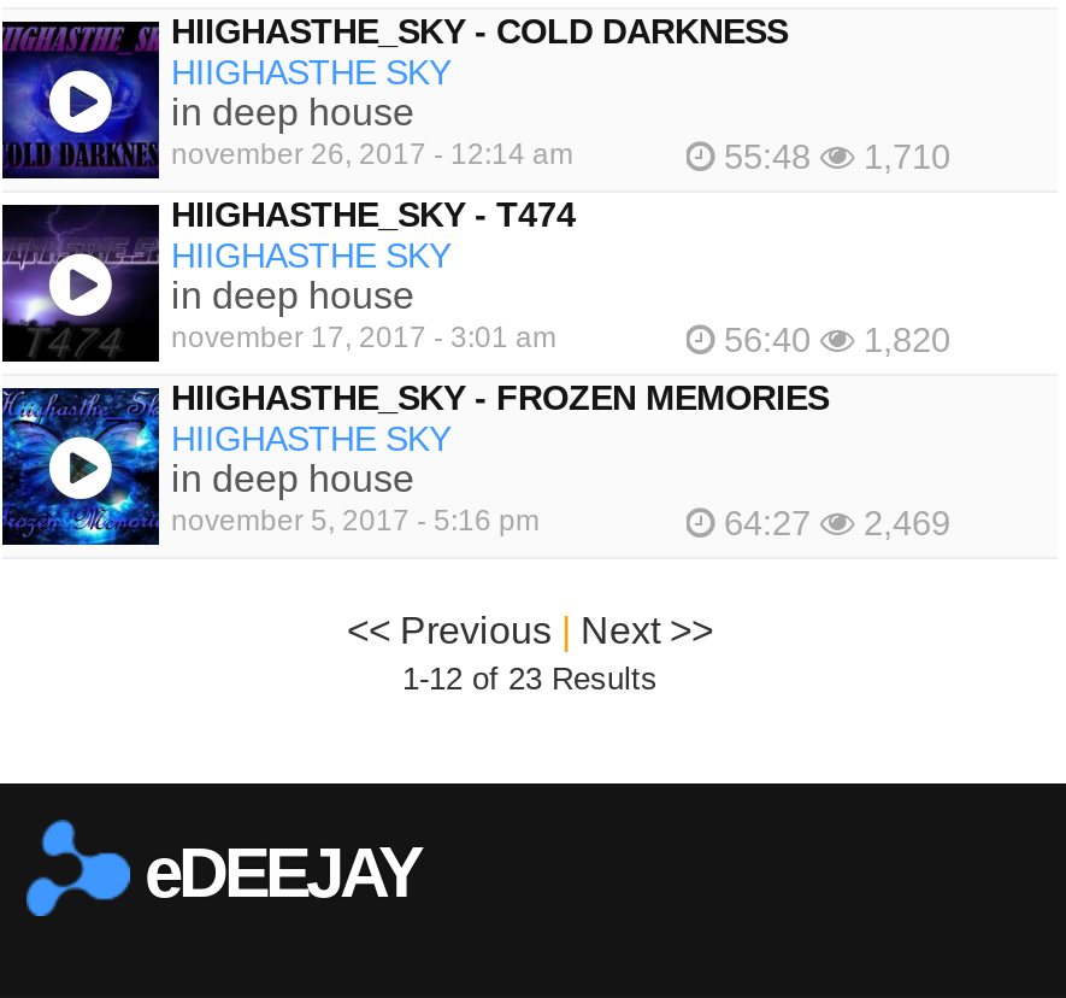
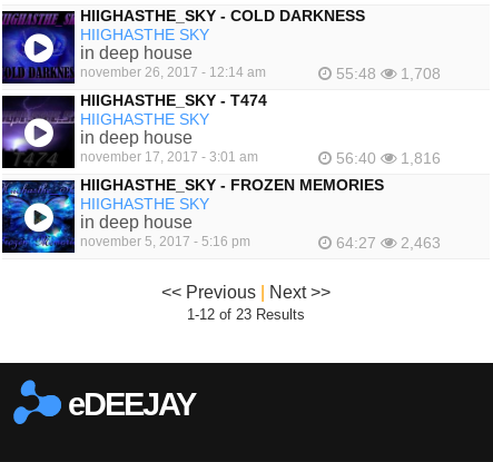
- 55:48 1,710
+ 55:48 1,708

- 56:40 1,820
+ 56:40 1,816

- 64:27 2,469
+ 64:27 2,463
